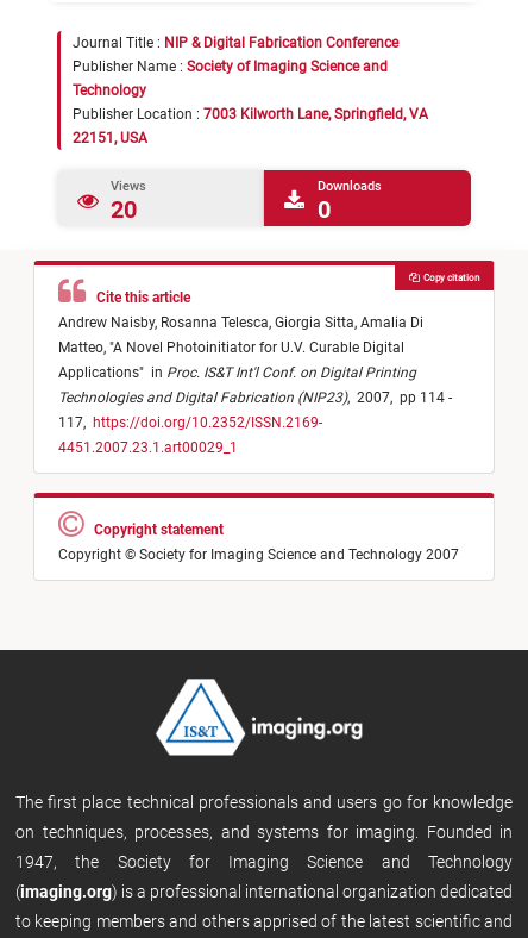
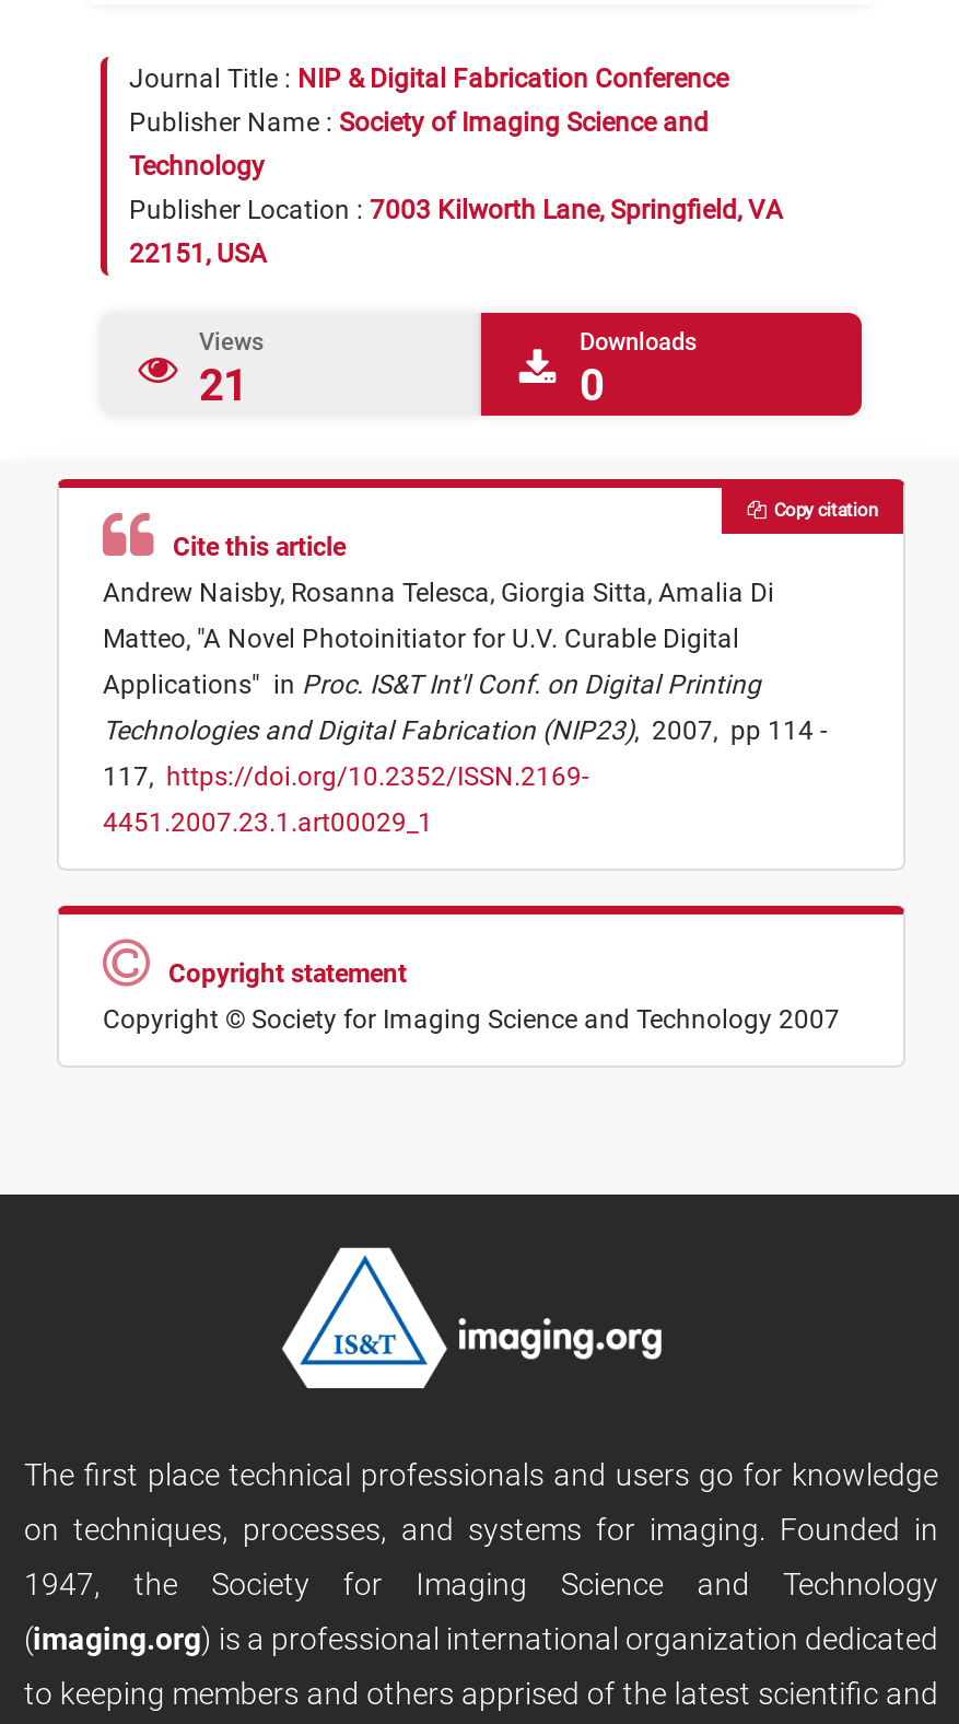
- 20
+ 21
